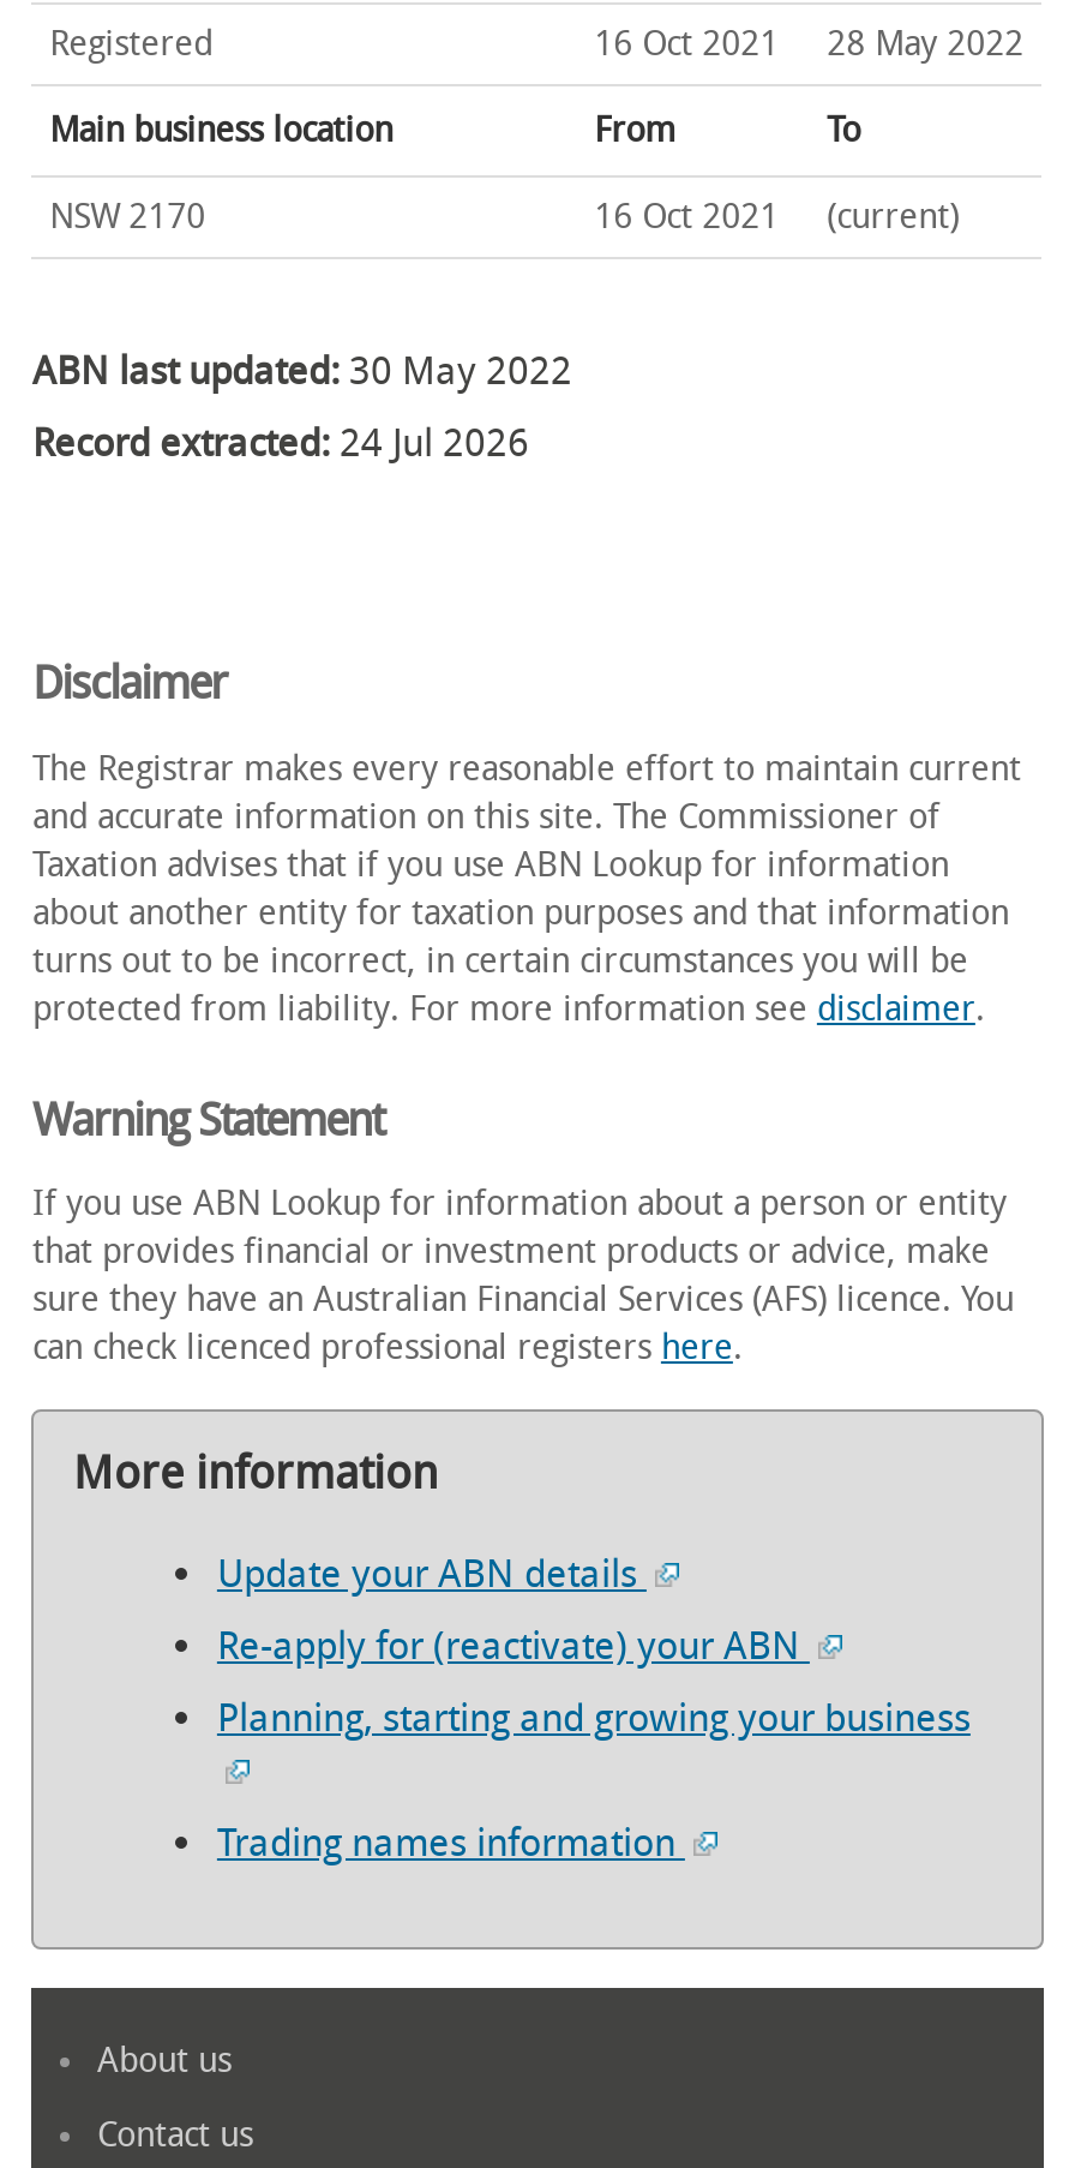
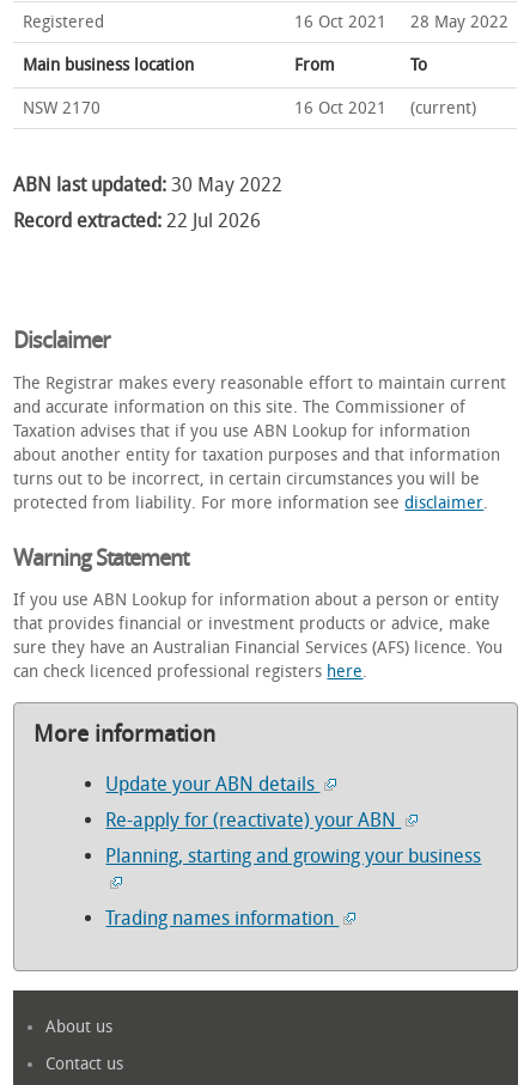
- Record extracted: 24 Jul 2026
+ Record extracted: 22 Jul 2026
